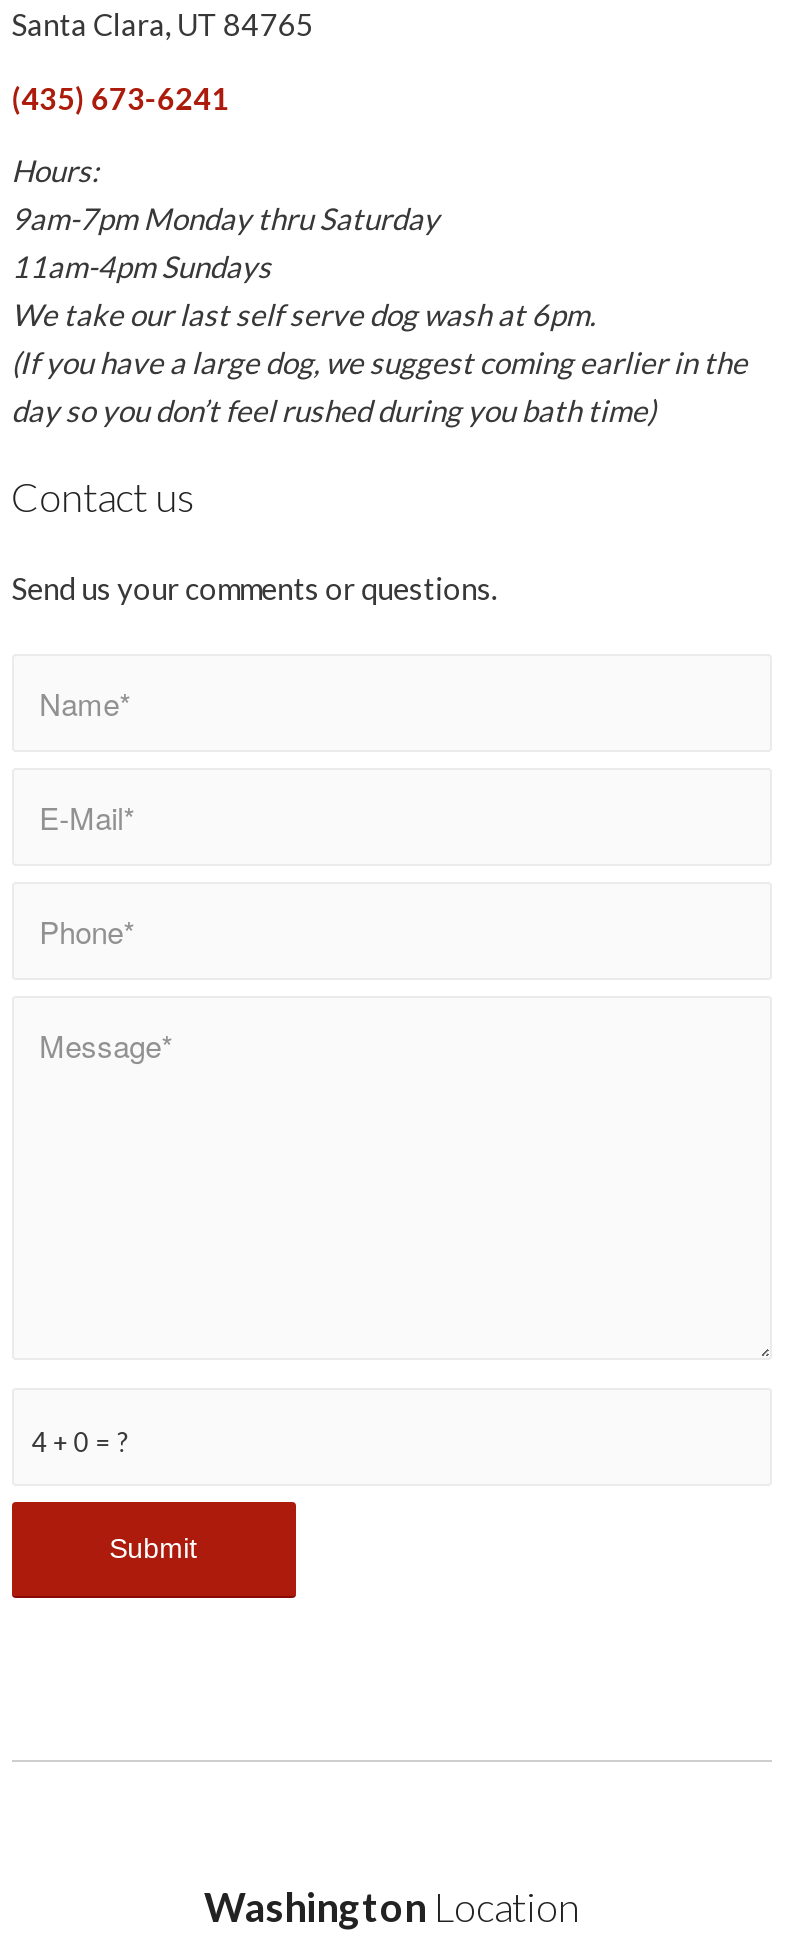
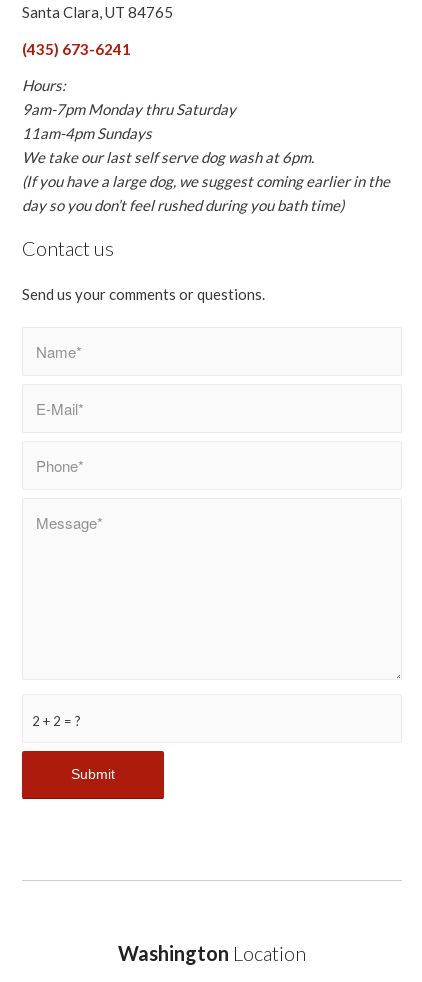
- 4 + 0 = ?
+ 2 + 2 = ?
